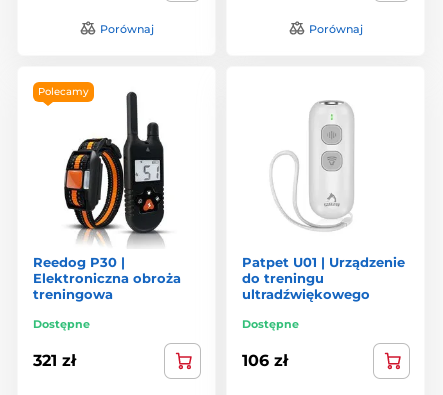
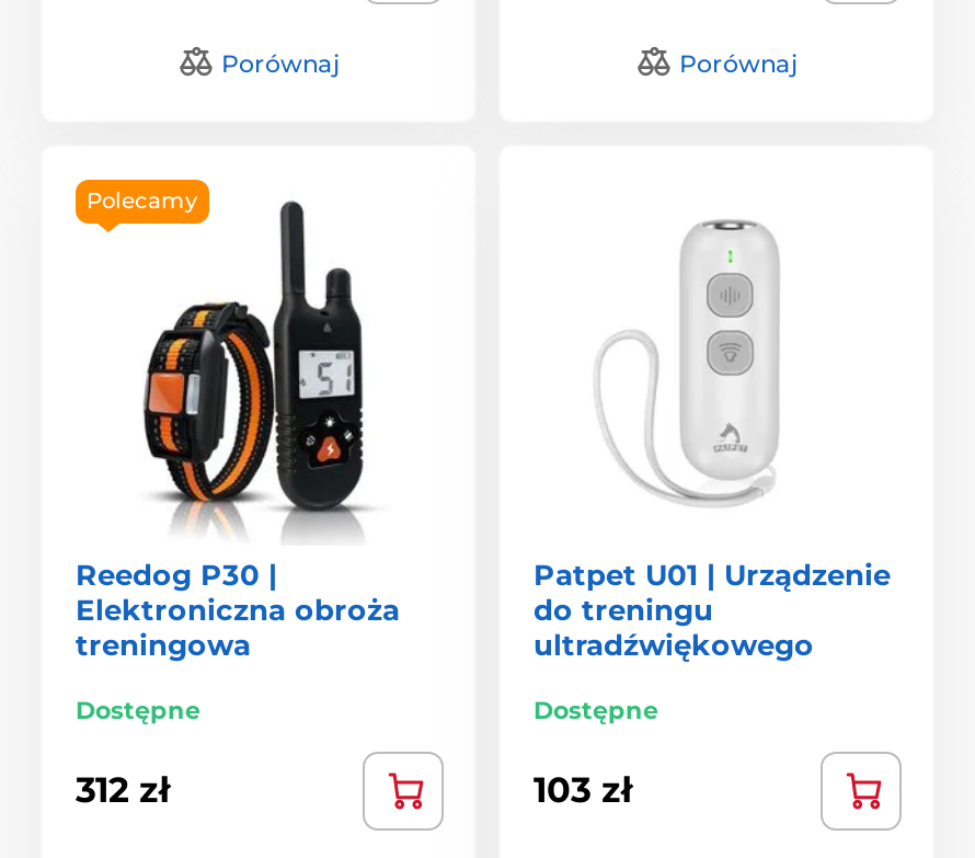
- 321 zł
+ 312 zł

- 106 zł
+ 103 zł
